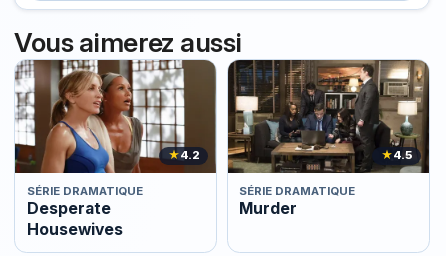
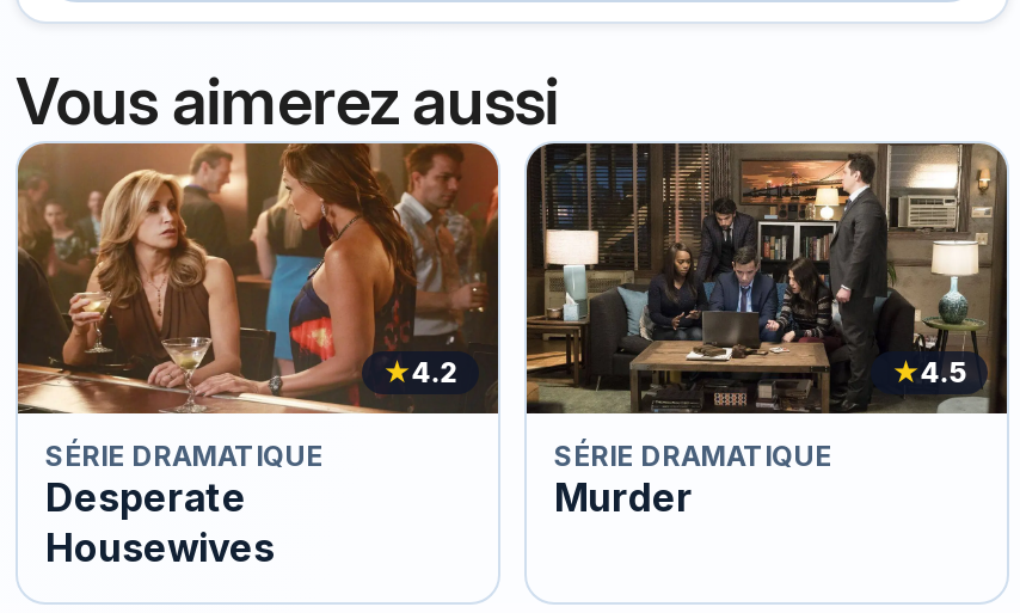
- [image]
+ [image]
